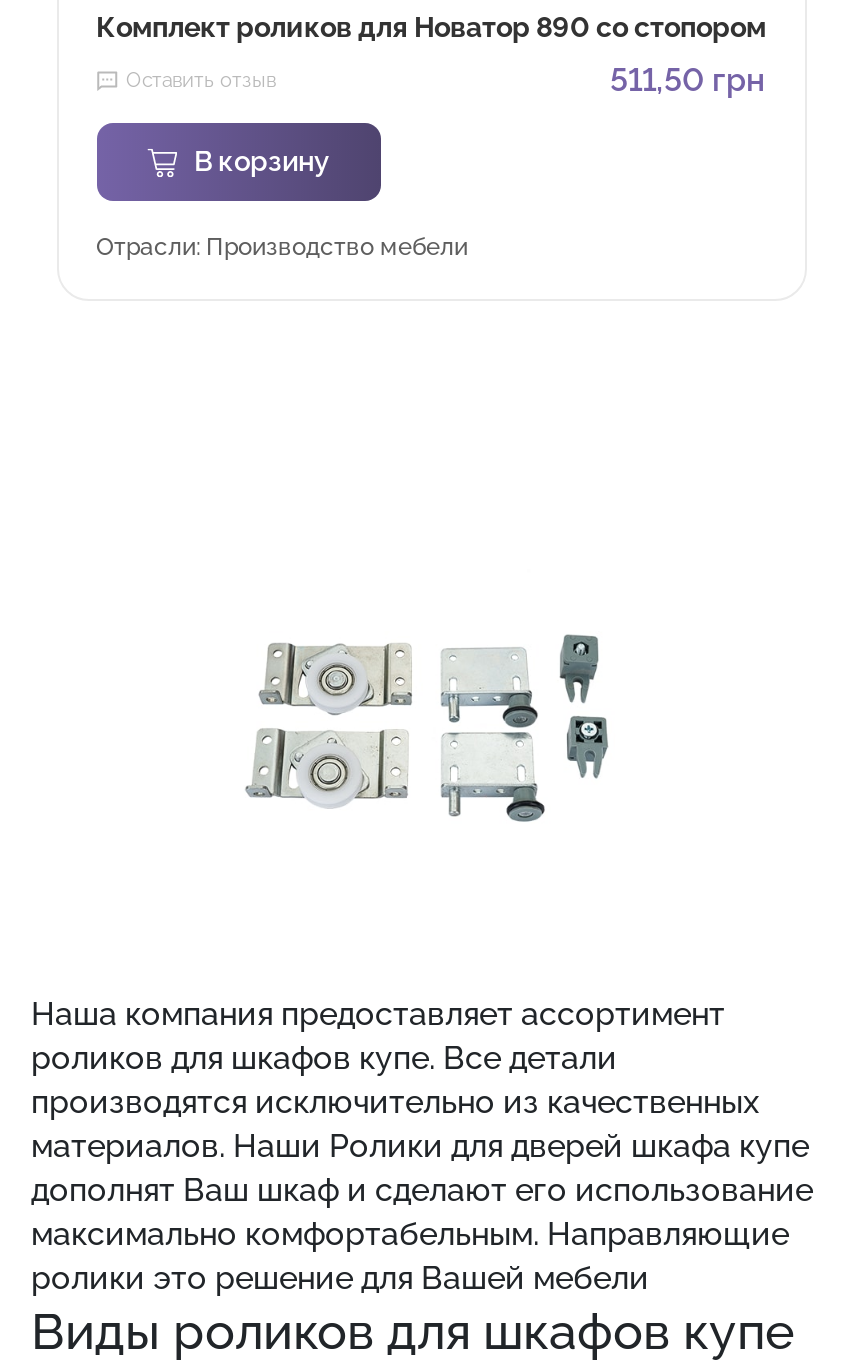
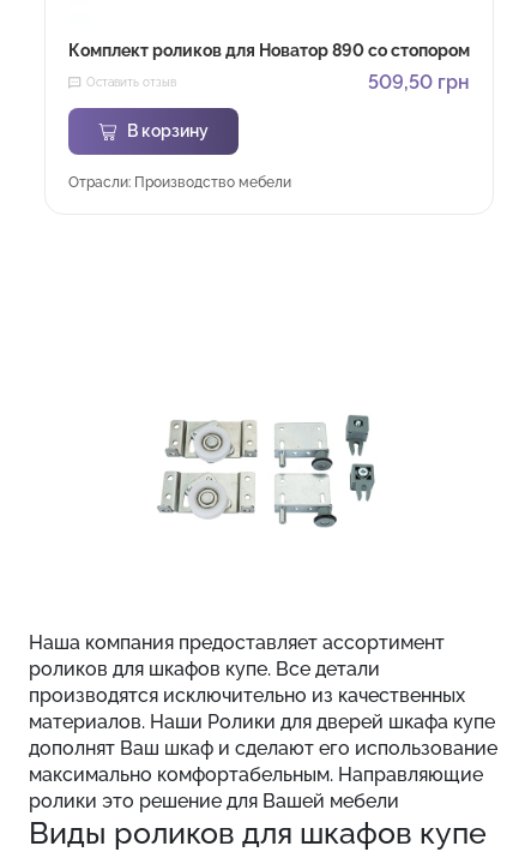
- 511,50 грн
+ 509,50 грн
